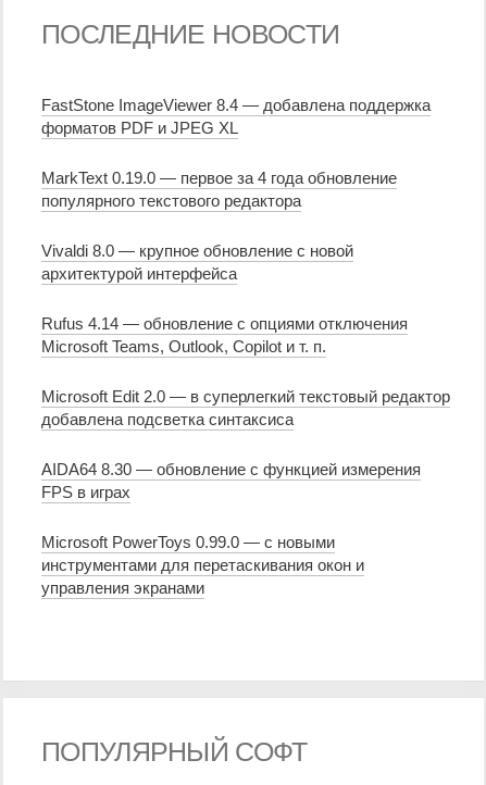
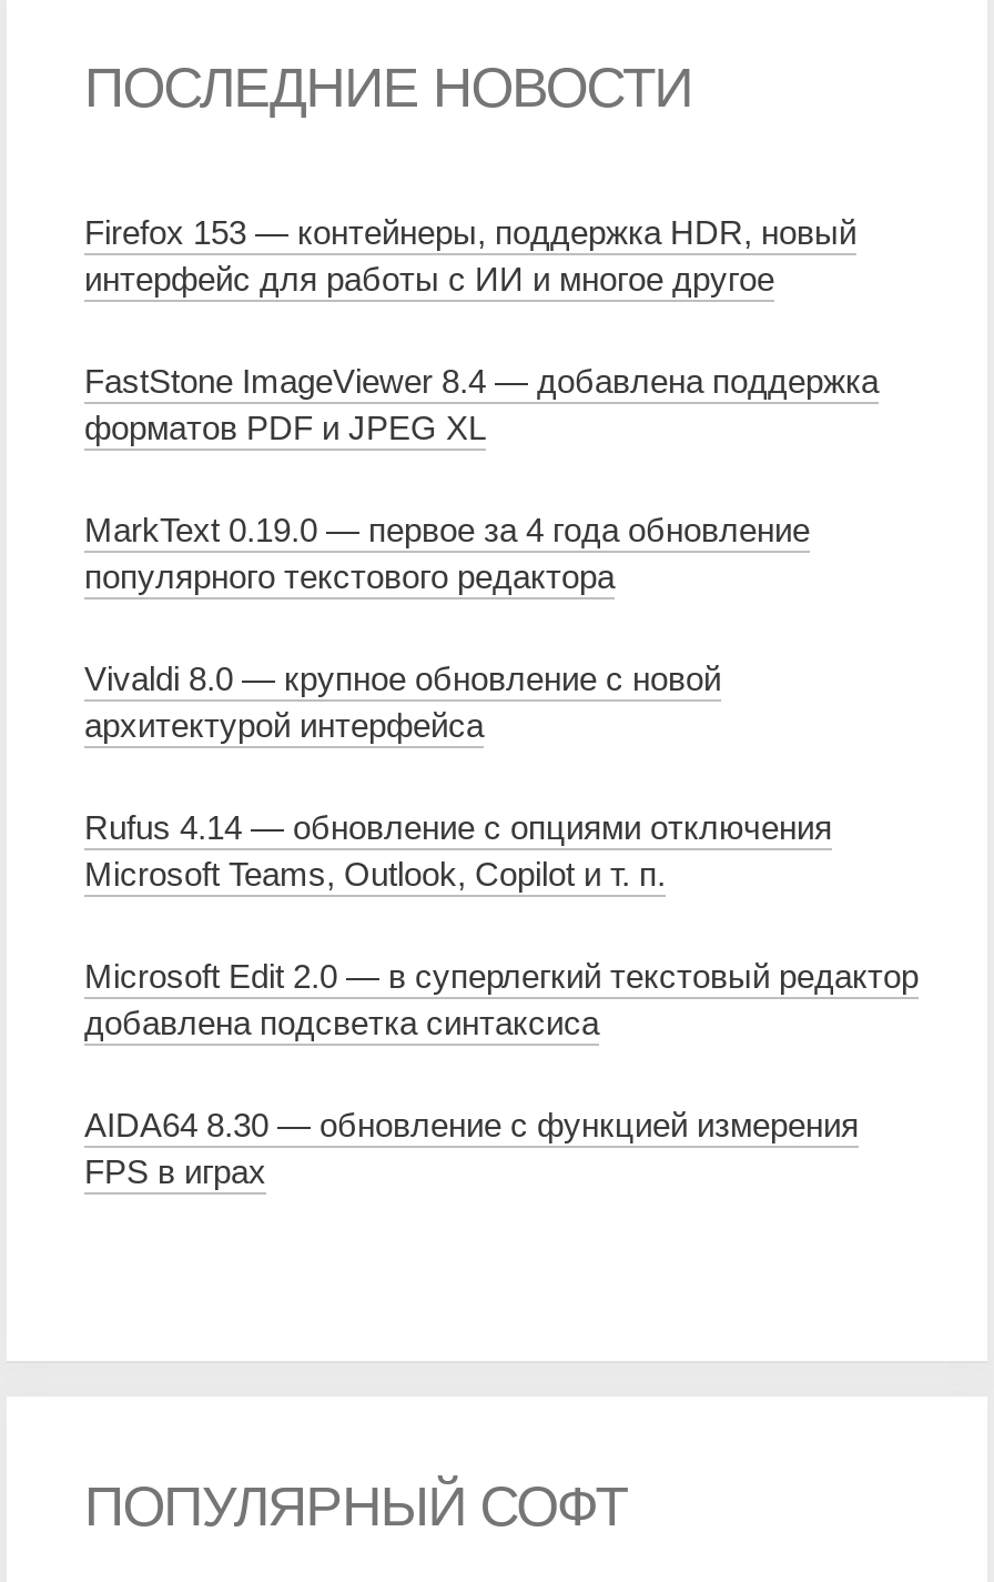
+ Firefox 153 — контейнеры, поддержка HDR, новый
+ интерфейс для работы с ИИ и многое другое

moved down: FastStone ImageViewer 8.4 — добавлена поддержка | форматов PDF и JPEG XL | MarkText 0.19.0 — первое за 4 года обновление | ... | AIDA64 8.30 — обновление с функцией измерения | FPS в играх

- Microsoft PowerToys 0.99.0 — с новыми
- инструментами для перетаскивания окон и
- управления экранами
